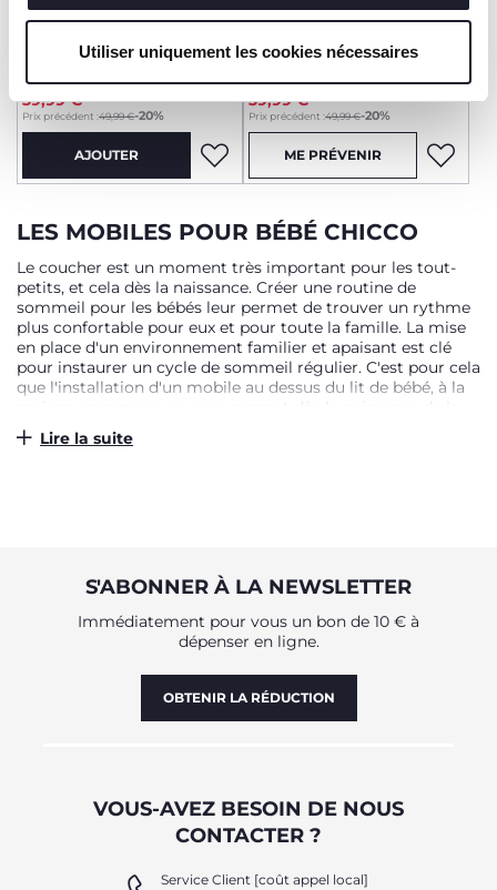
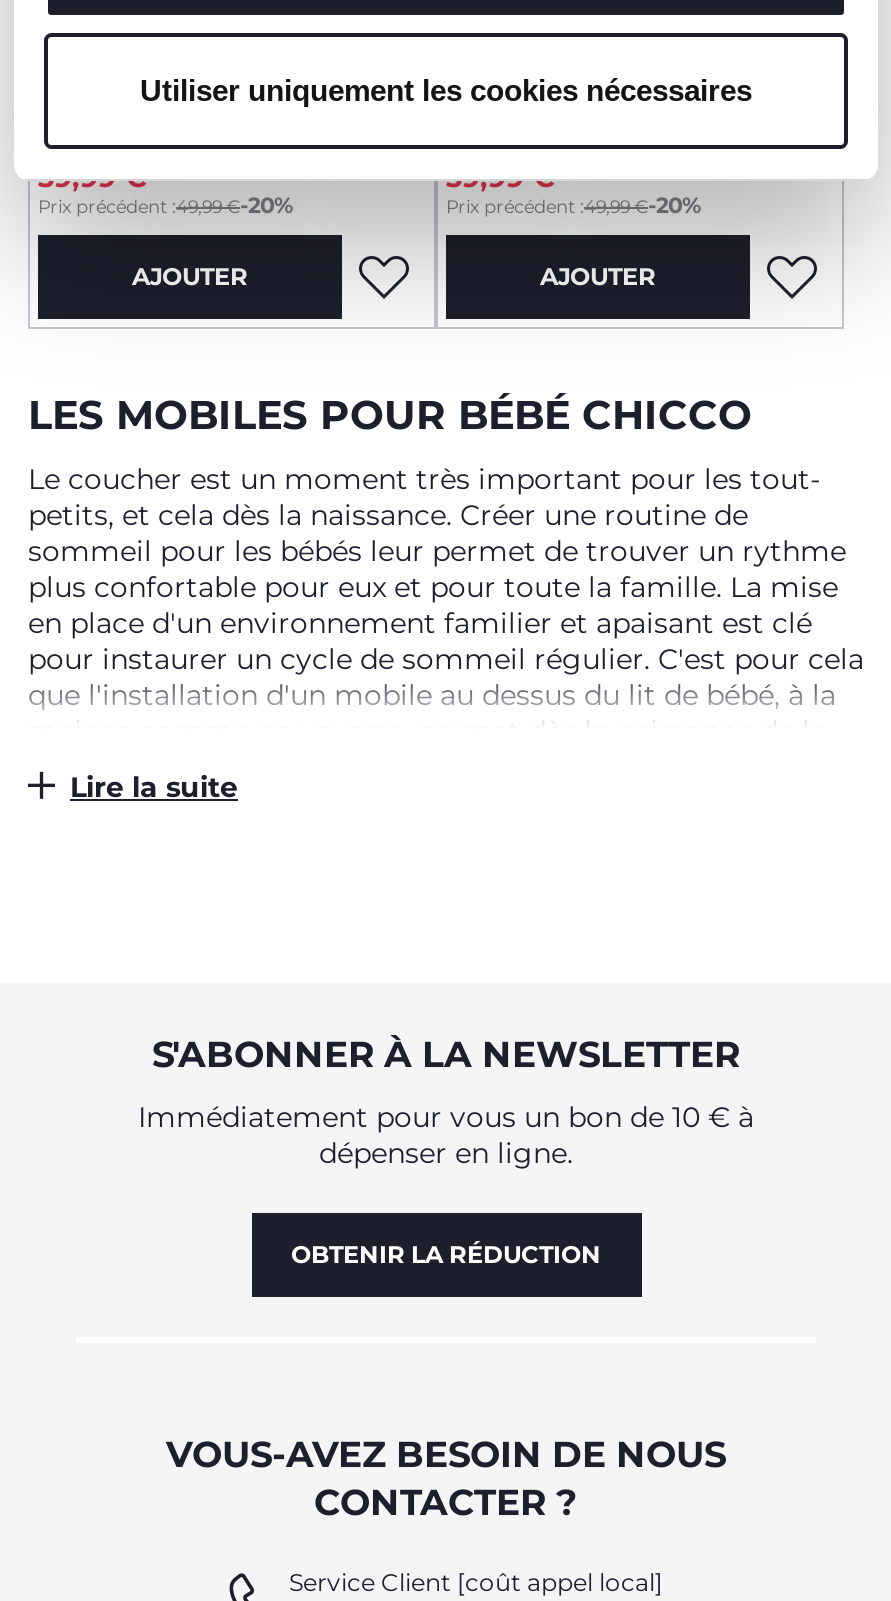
- ME PRÉVENIR
+ AJOUTER
